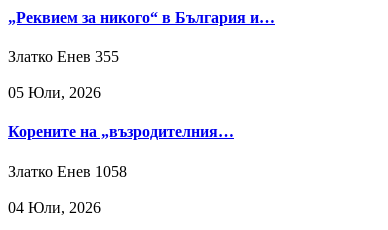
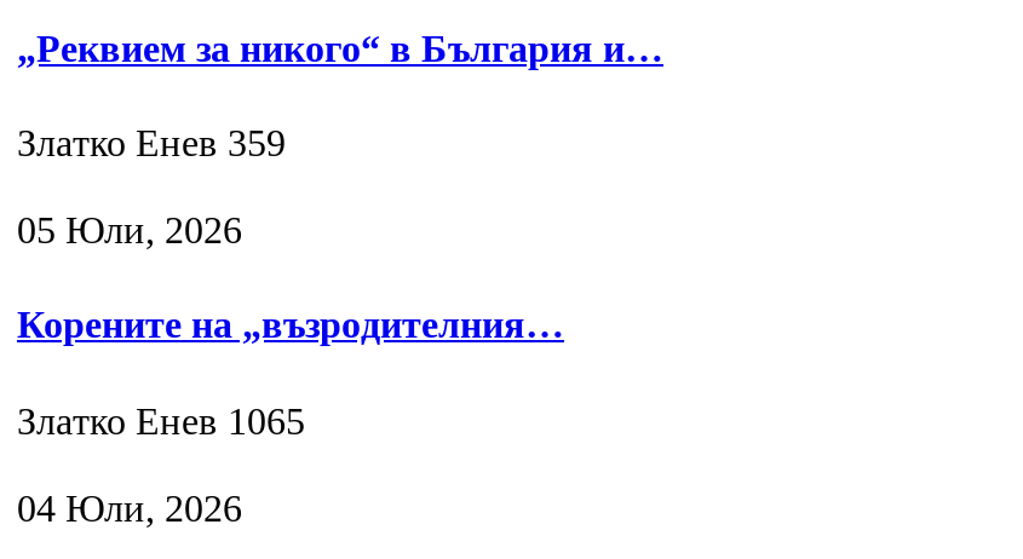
- Златко Енев 355
+ Златко Енев 359

- Златко Енев 1058
+ Златко Енев 1065
